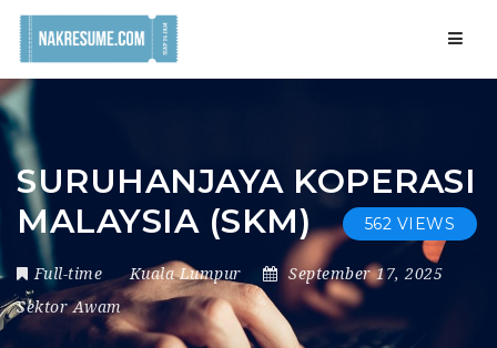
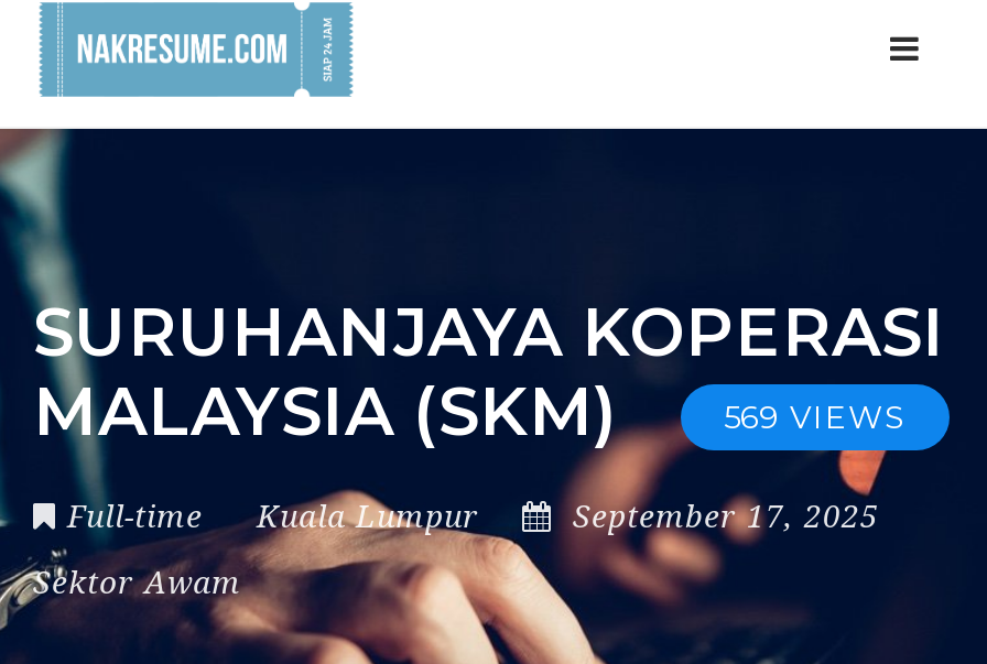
- 562 VIEWS
+ 569 VIEWS
